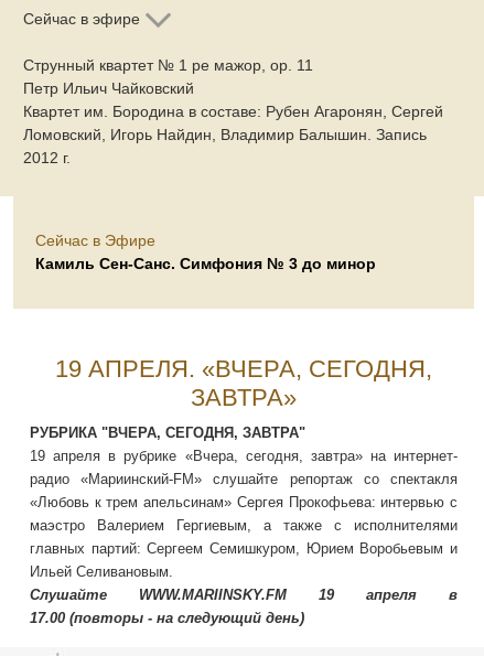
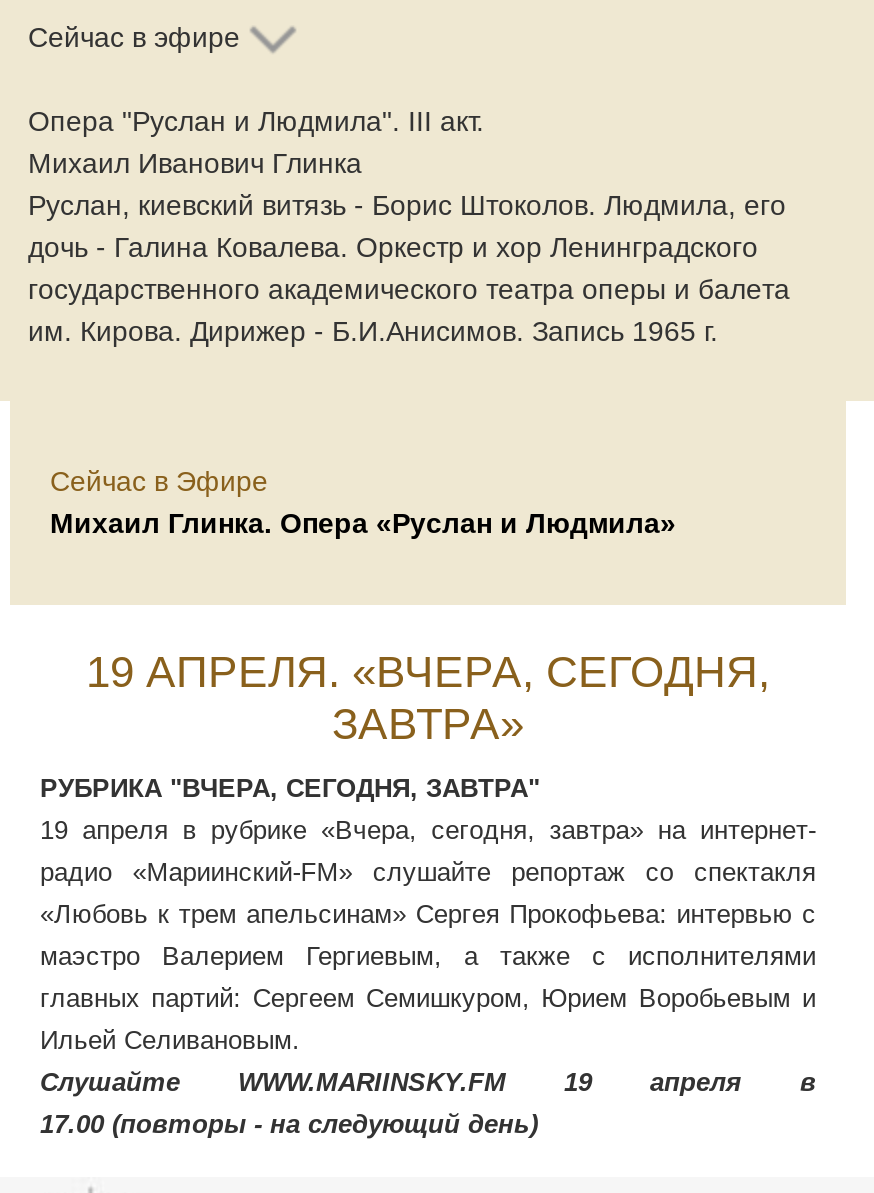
- Струнный квартет № 1 ре мажор, op. 11
- Петр Ильич Чайковский
- Квартет им. Бородина в составе: Рубен Агаронян, Сергей
- Ломовский, Игорь Найдин, Владимир Балышин. Запись
- 2012 г.
+ Опера "Руслан и Людмила". III акт.
+ Михаил Иванович Глинка
+ Руслан, киевский витязь - Борис Штоколов. Людмила, его
+ дочь - Галина Ковалева. Оркестр и хор Ленинградского
+ государственного академического театра оперы и балета
+ им. Кирова. Дирижер - Б.И.Анисимов. Запись 1965 г.

moved down: Сейчас в Эфире

- Камиль Сен-Санс. Симфония № 3 до минор
+ Михаил Глинка. Опера «Руслан и Людмила»
